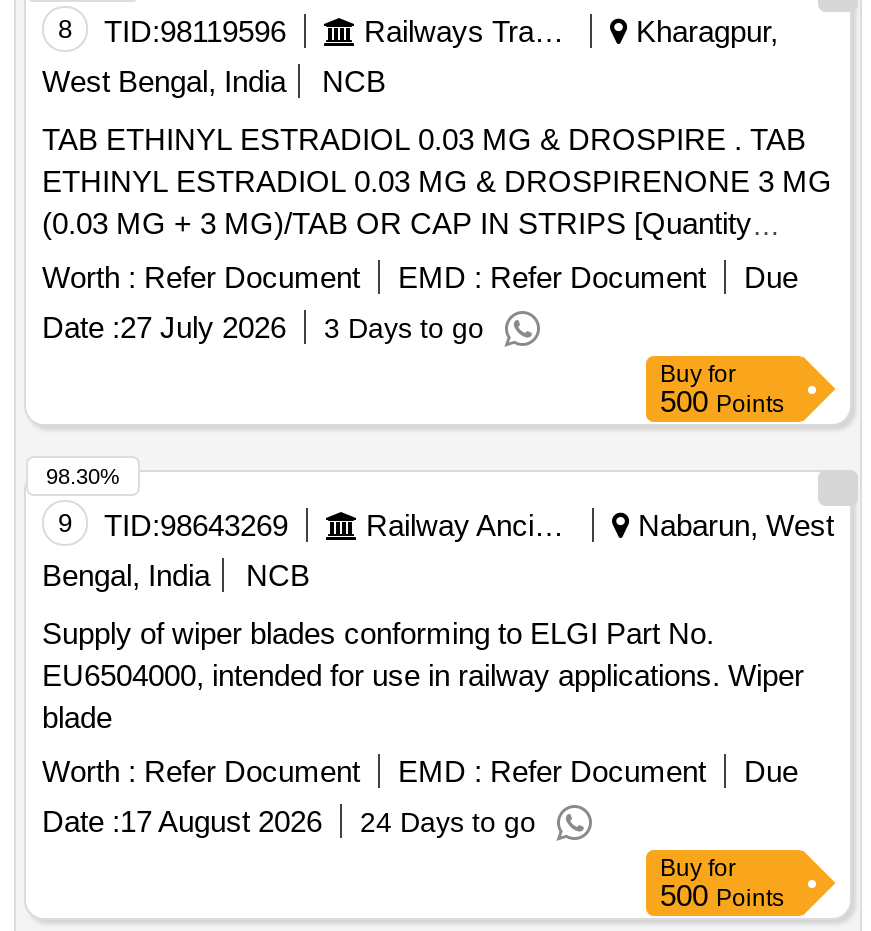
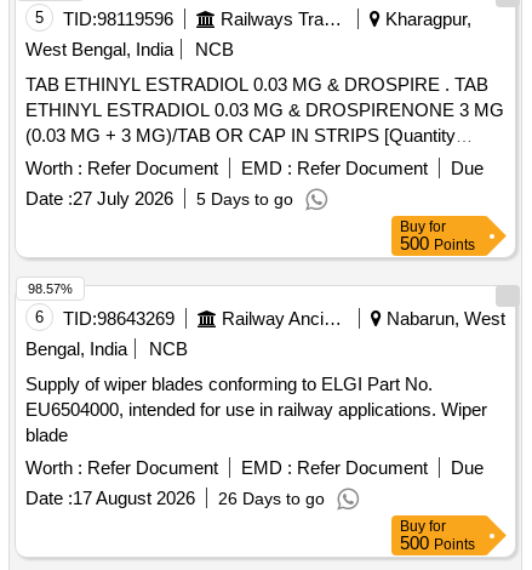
- 8 TID:98119596
+ 5 TID:98119596

- Date : 27 July 2026 3 Days to go
+ Date : 27 July 2026 5 Days to go

- 98.30%
+ 98.57%

- 9 TID:98643269
+ 6 TID:98643269

- Date : 17 August 2026 24 Days to go
+ Date : 17 August 2026 26 Days to go
